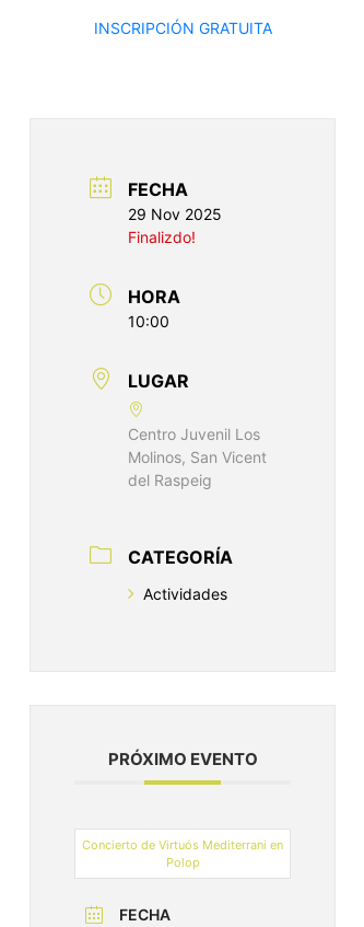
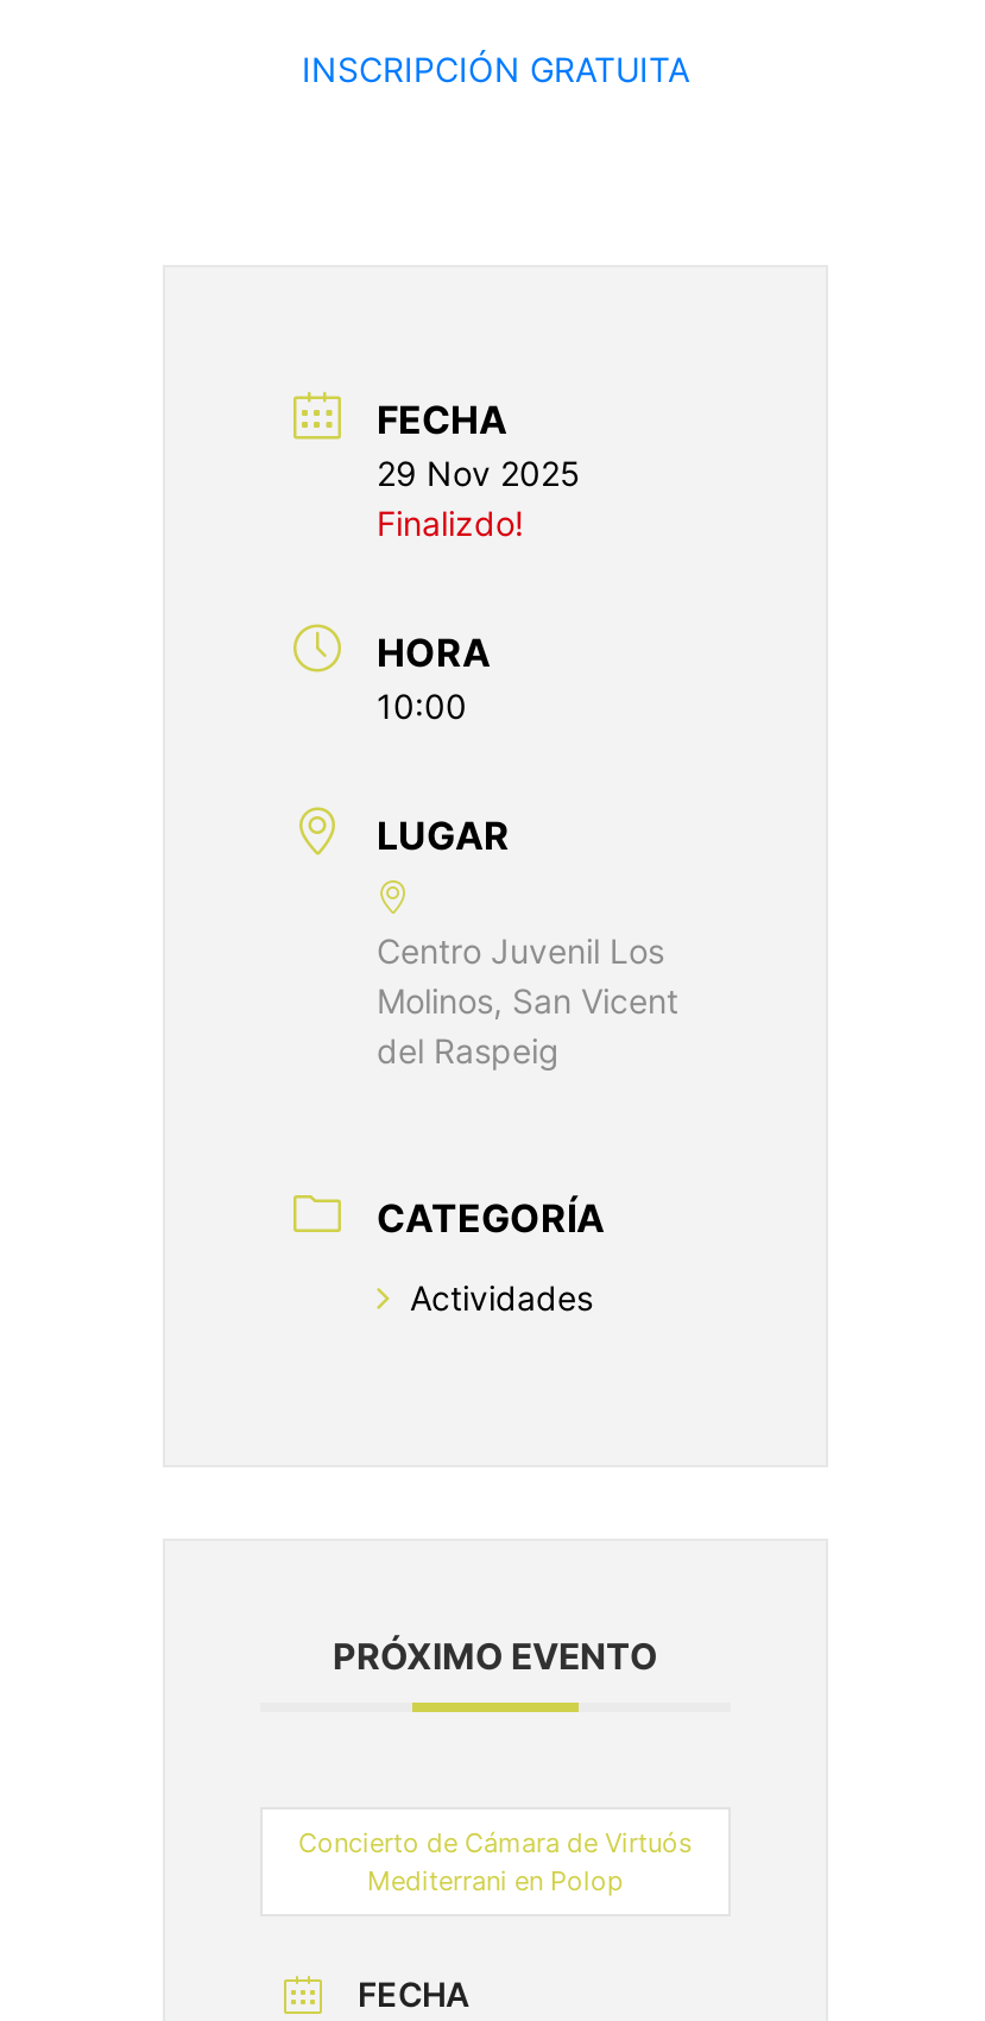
- Concierto de Virtuós Mediterrani en
- Polop
+ Concierto de Cámara de Virtuós
+ Mediterrani en Polop
